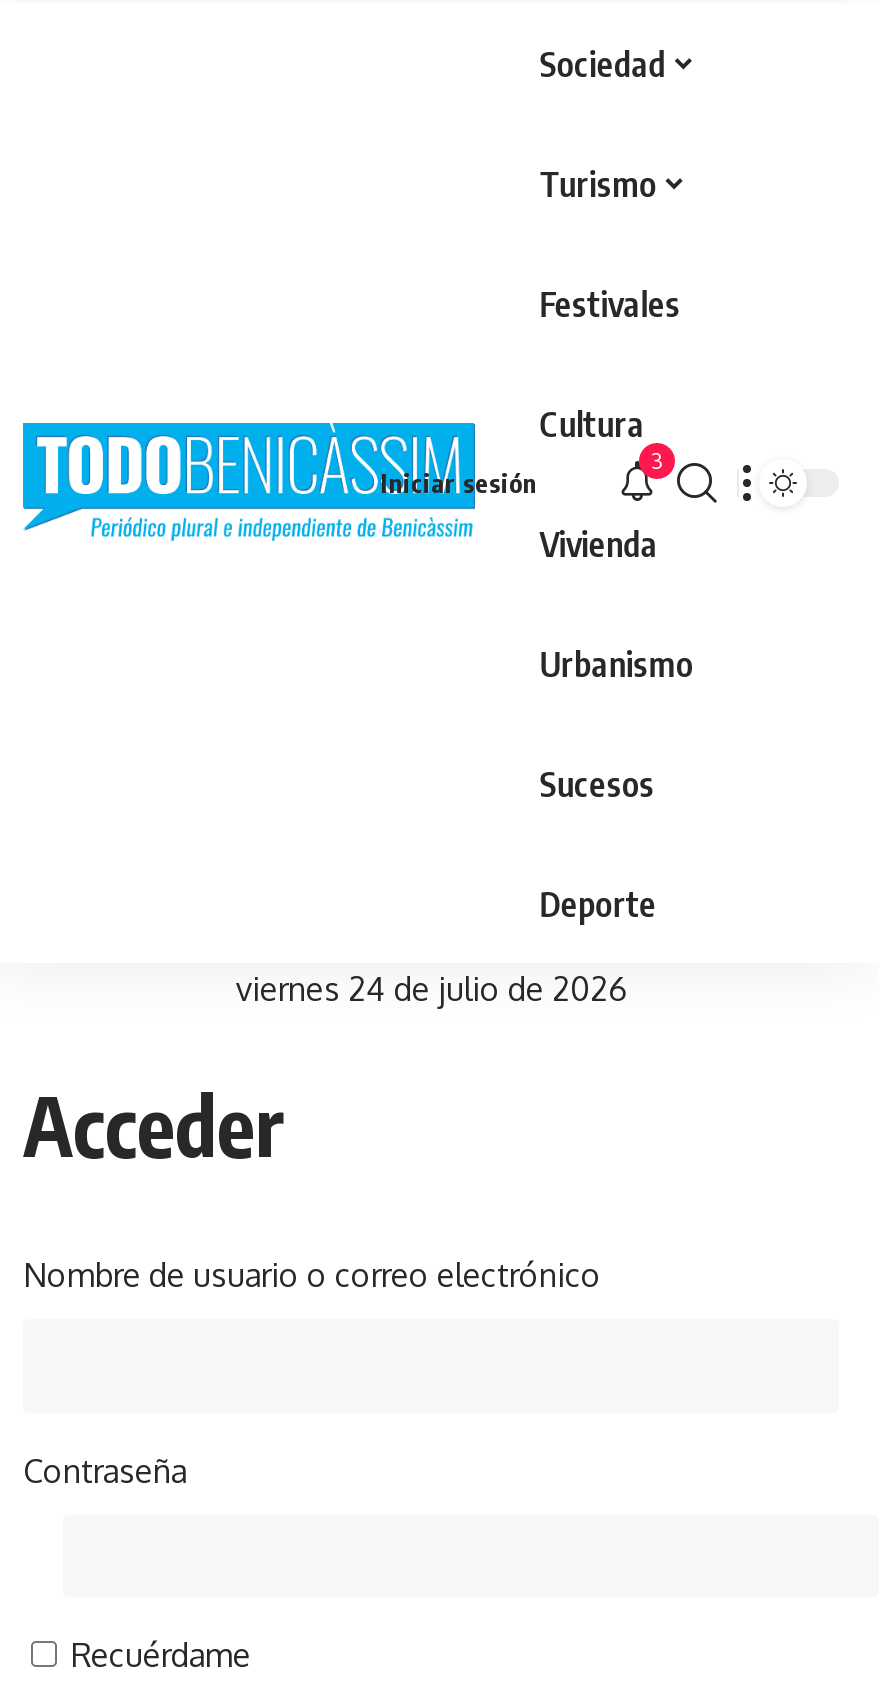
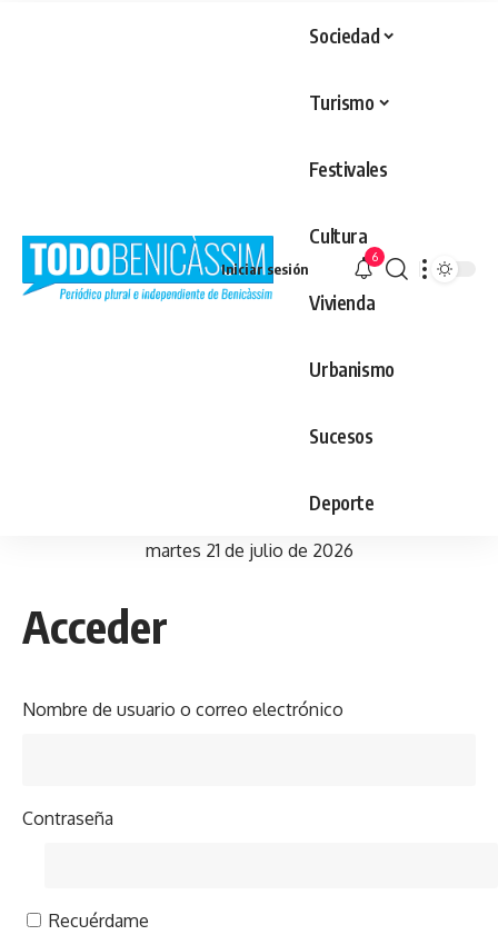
- 3
+ 6

- viernes 24 de julio de 2026
+ martes 21 de julio de 2026
